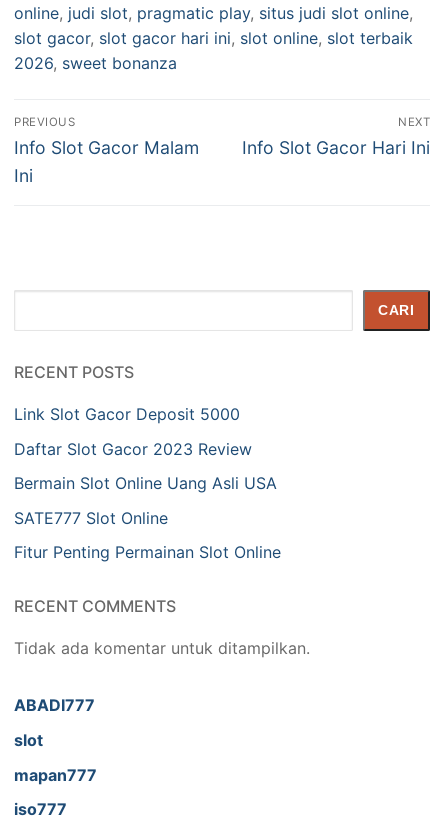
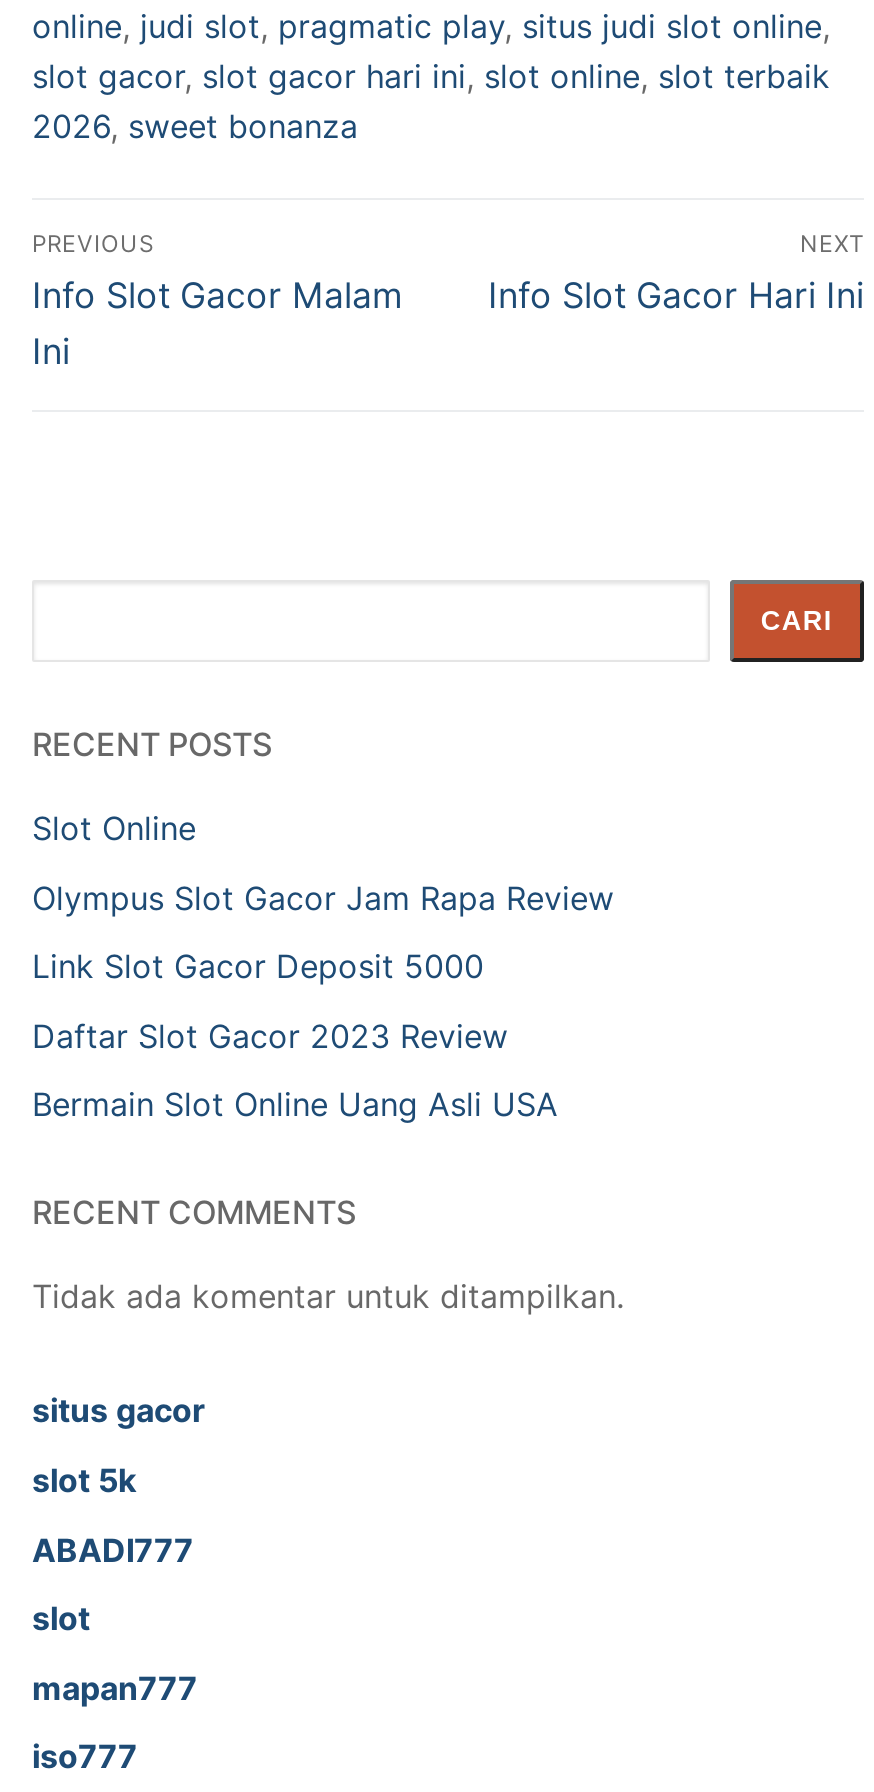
+ Slot Online
+ Olympus Slot Gacor Jam Rapa Review

- SATE777 Slot Online
- Fitur Penting Permainan Slot Online

+ situs gacor
+ slot 5k
